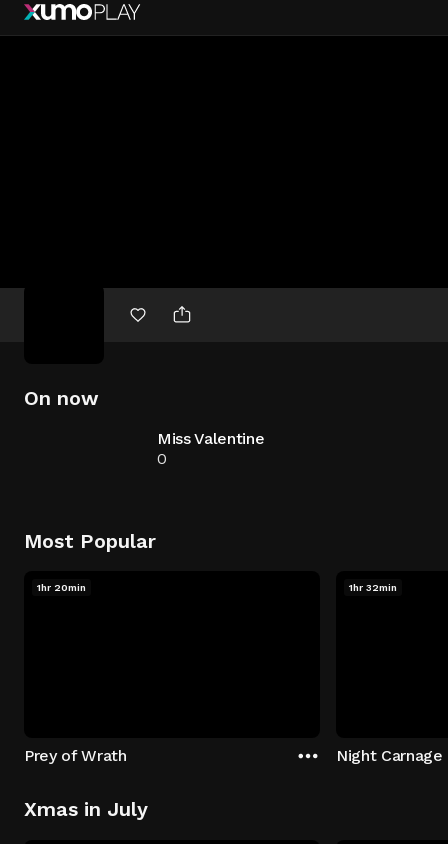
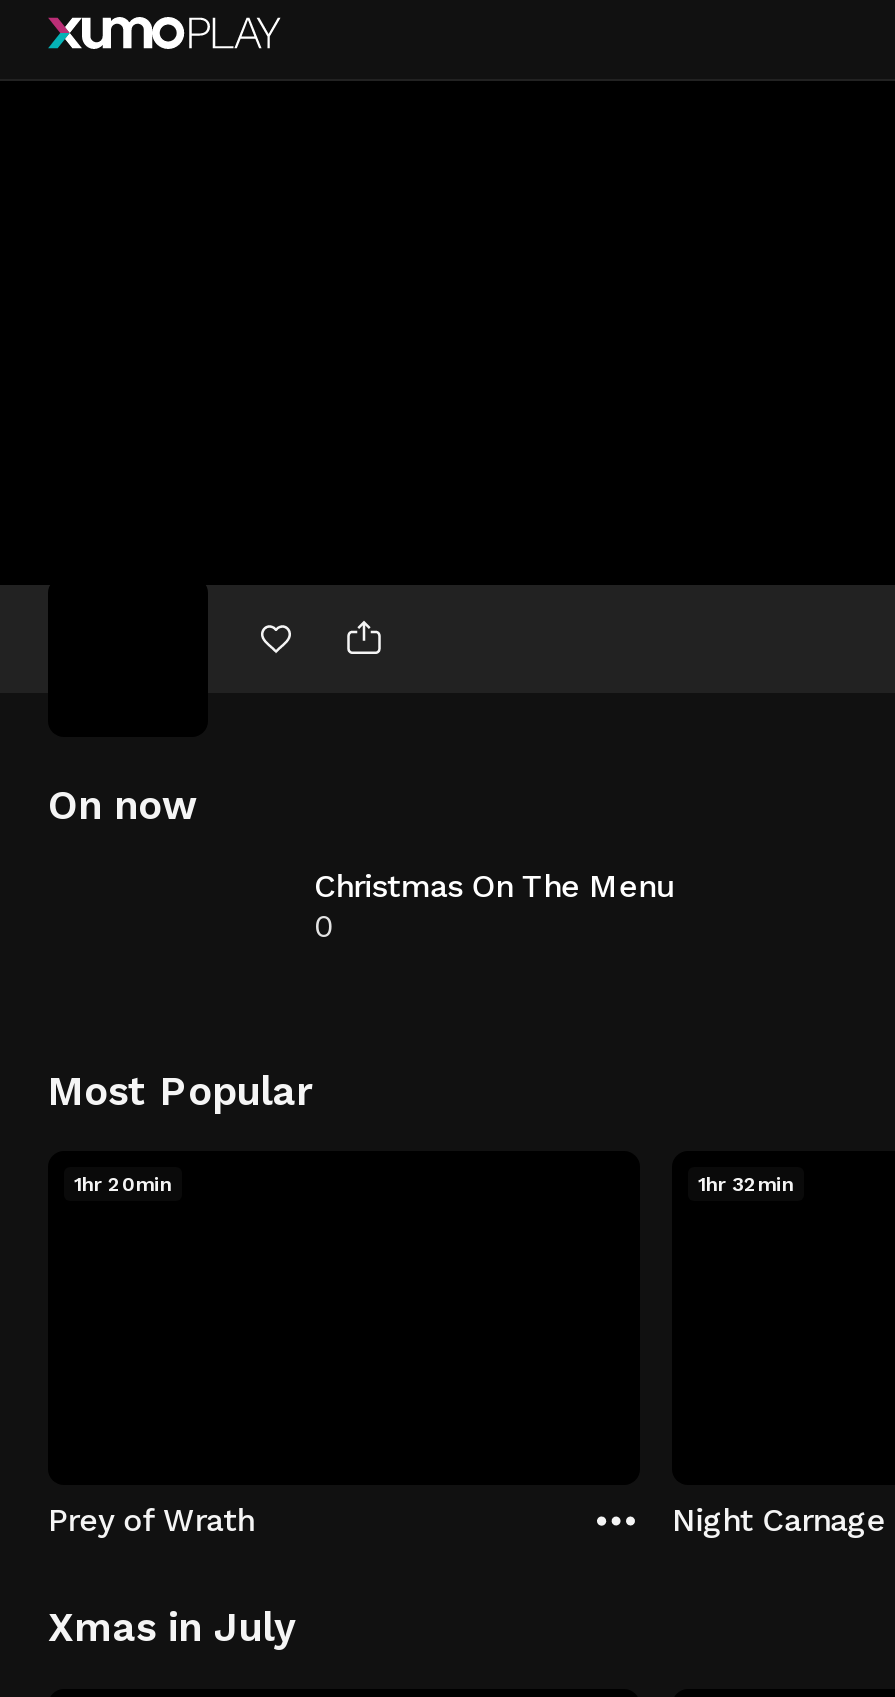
- Miss Valentine
+ Christmas On The Menu
